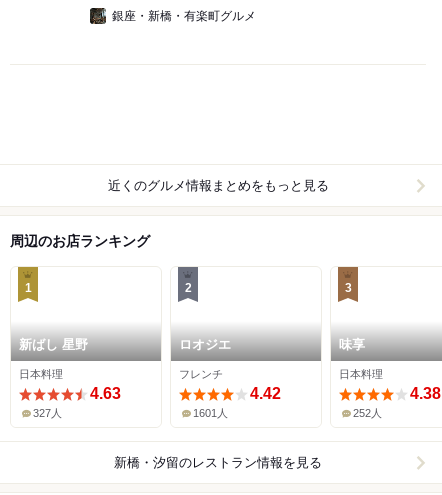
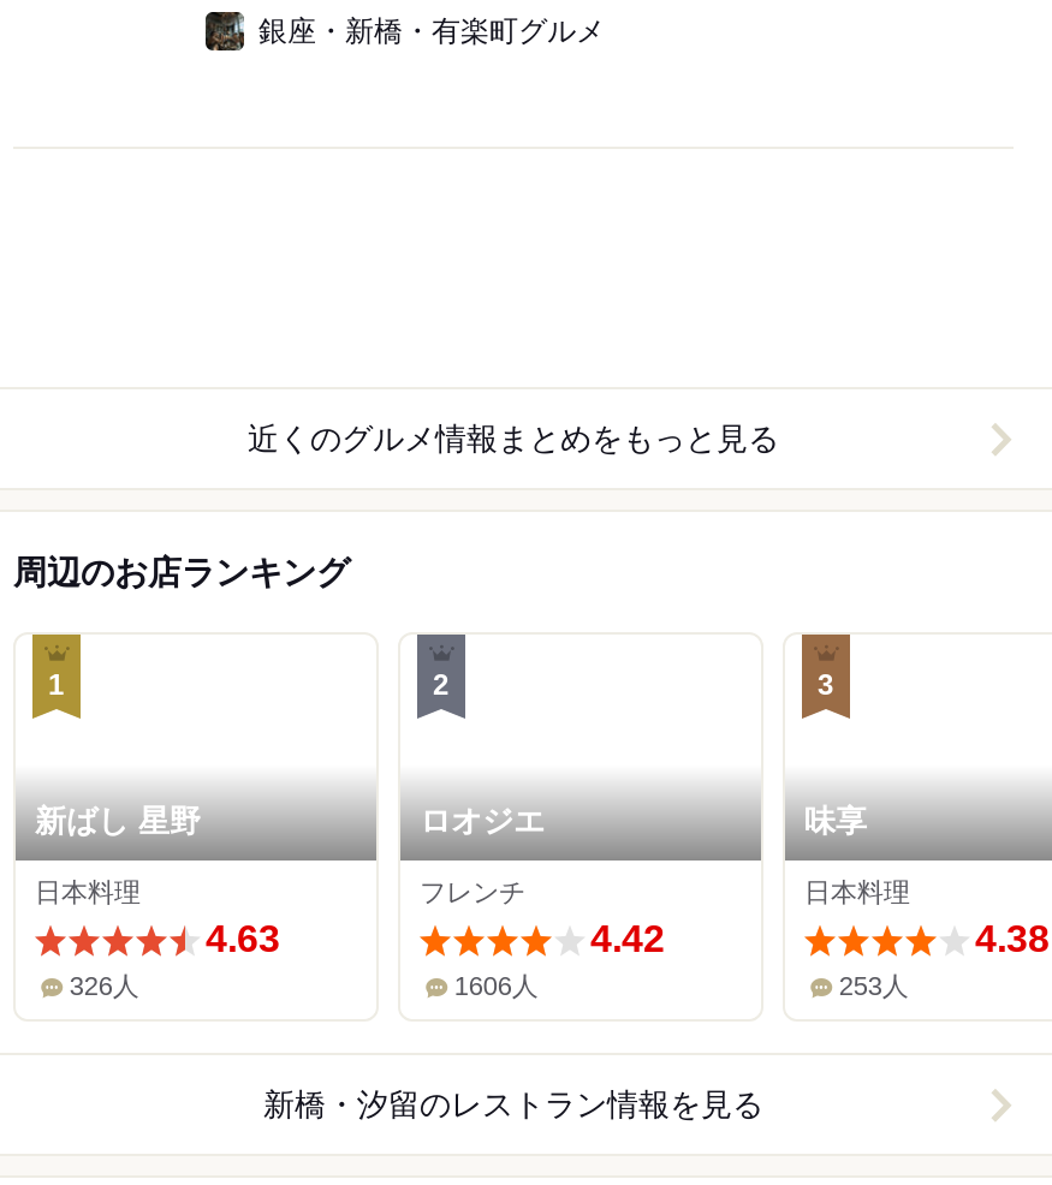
- 327人
+ 326人

- 1601人
+ 1606人

- 252人
+ 253人
